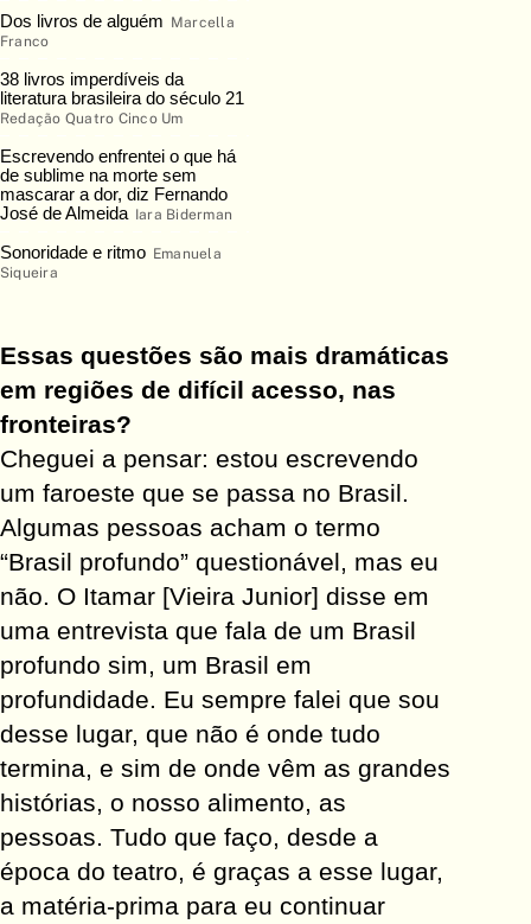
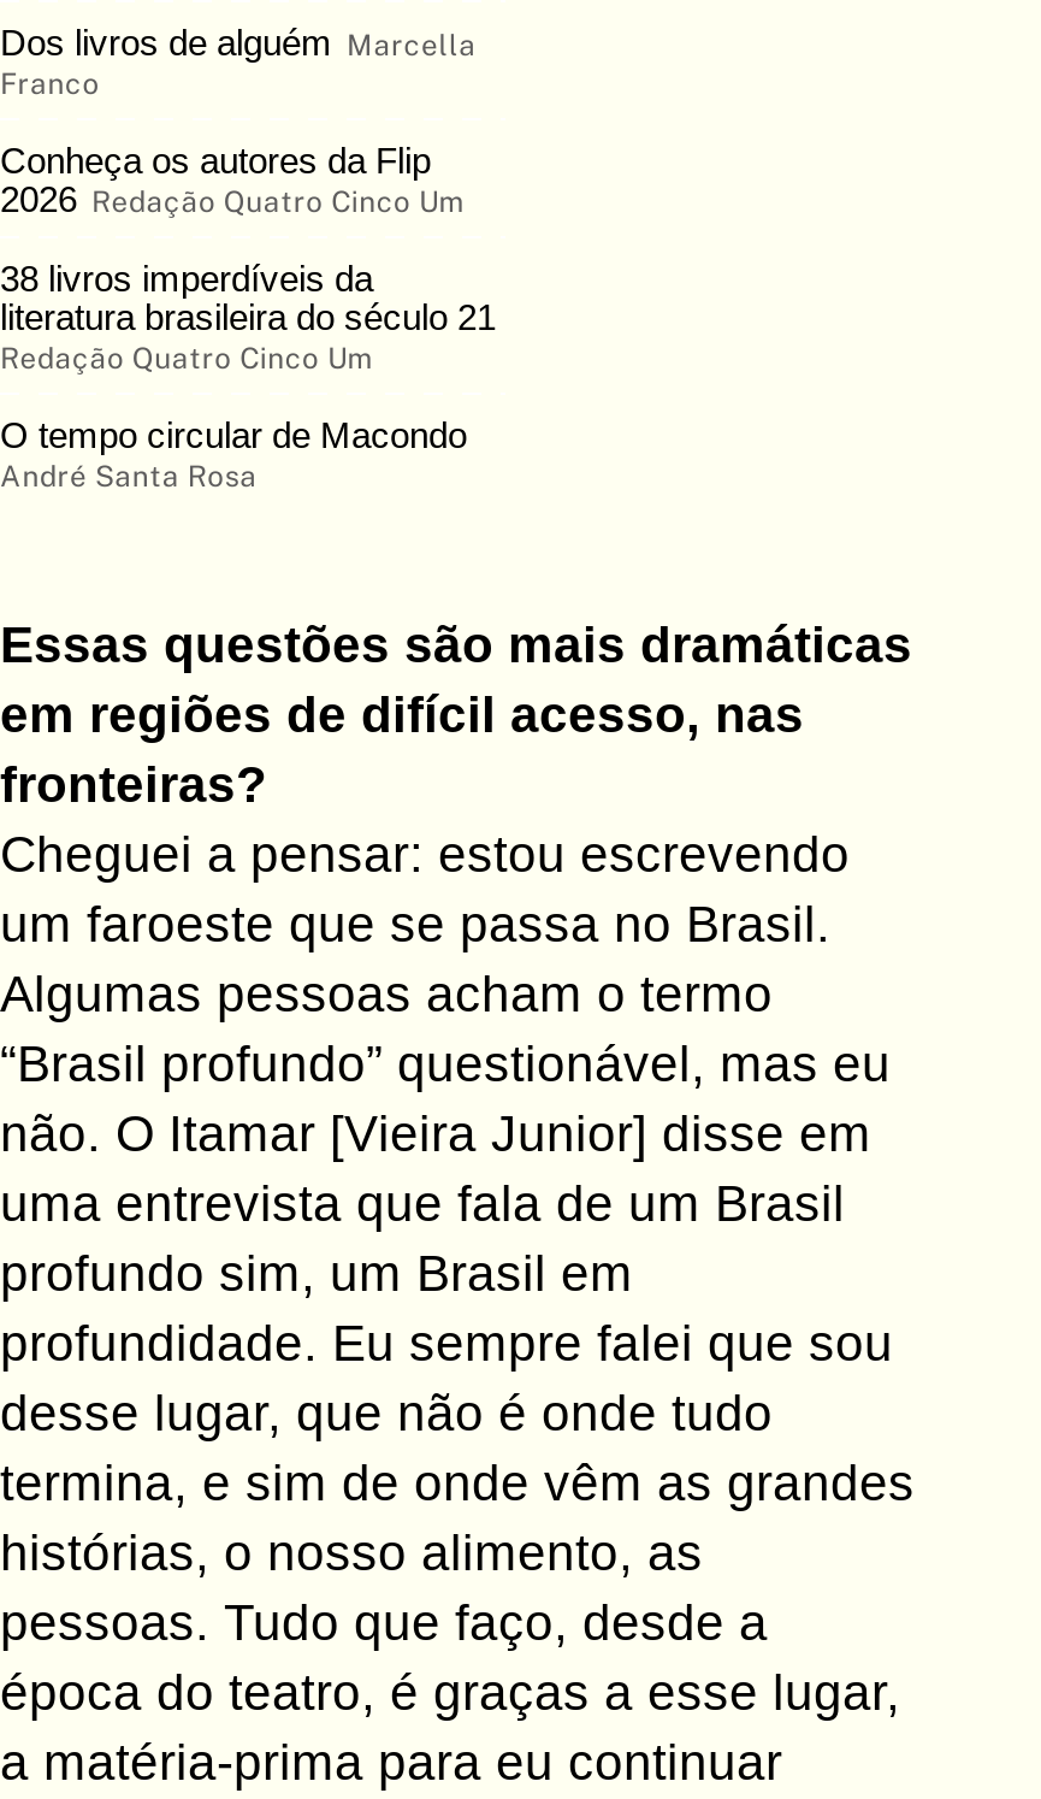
+ Conheça os autores da Flip
+ 2026 Redação Quatro Cinco Um

moved down: 38 livros imperdíveis da | literatura brasileira do século 21 | Redação Quatro Cinco Um

- Escrevendo enfrentei o que há
- de sublime na morte sem
- mascarar a dor, diz Fernando
- José de Almeida Iara Biderman
- Sonoridade e ritmo Emanuela
- Siqueira
+ O tempo circular de Macondo
+ André Santa Rosa
